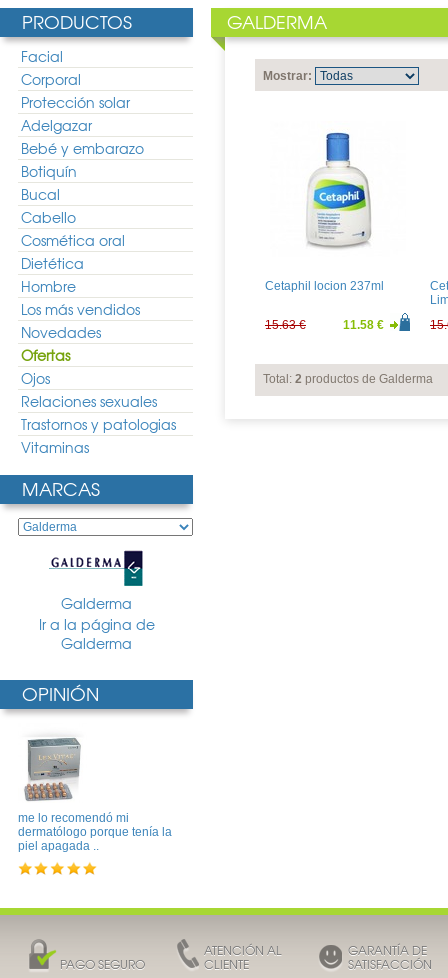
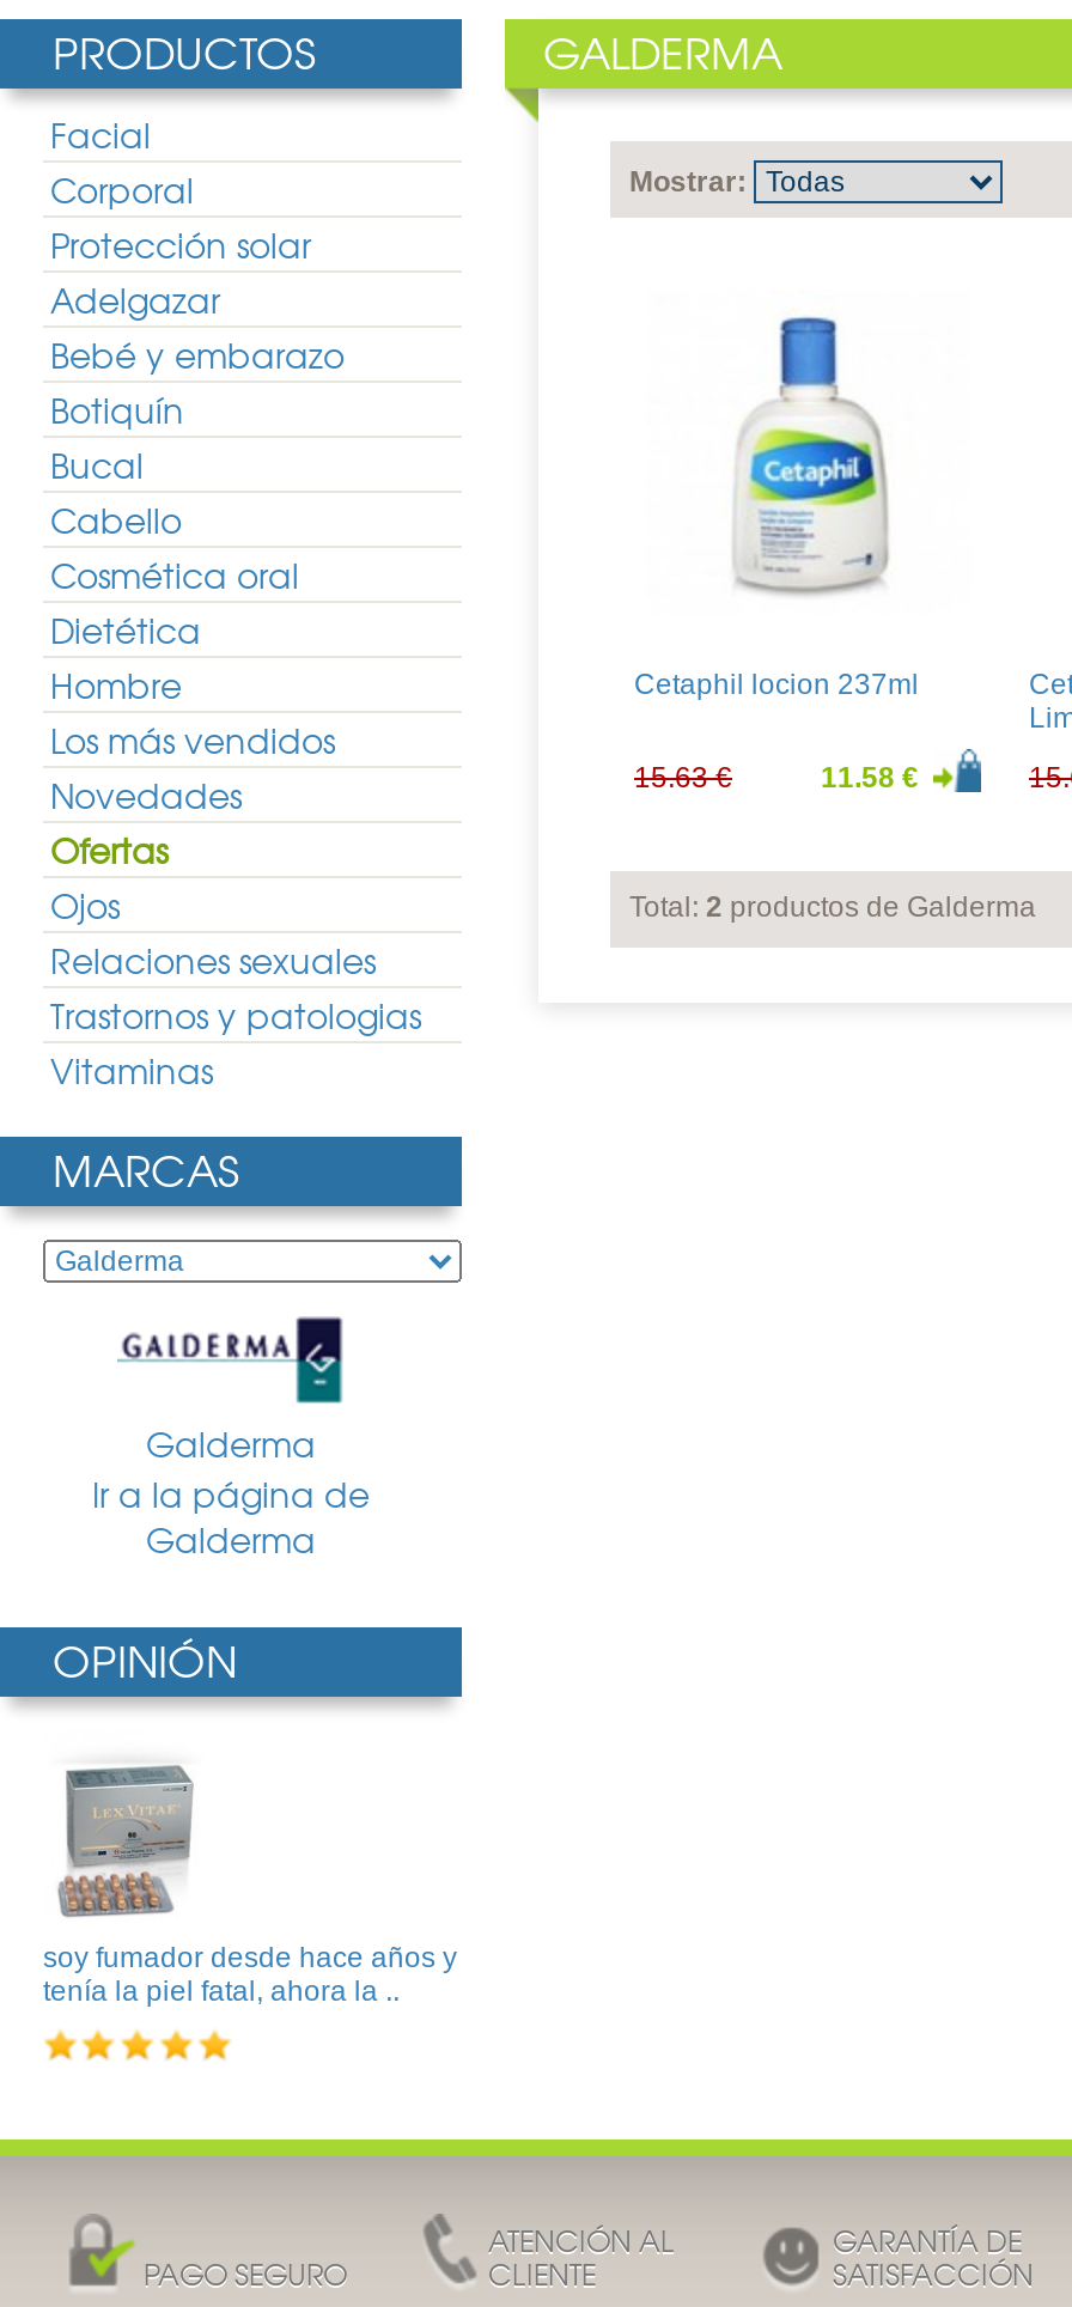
- me lo recomendó mi
- dermatólogo porque tenía la
- piel apagada ..
+ soy fumador desde hace años y
+ tenía la piel fatal, ahora la ..
